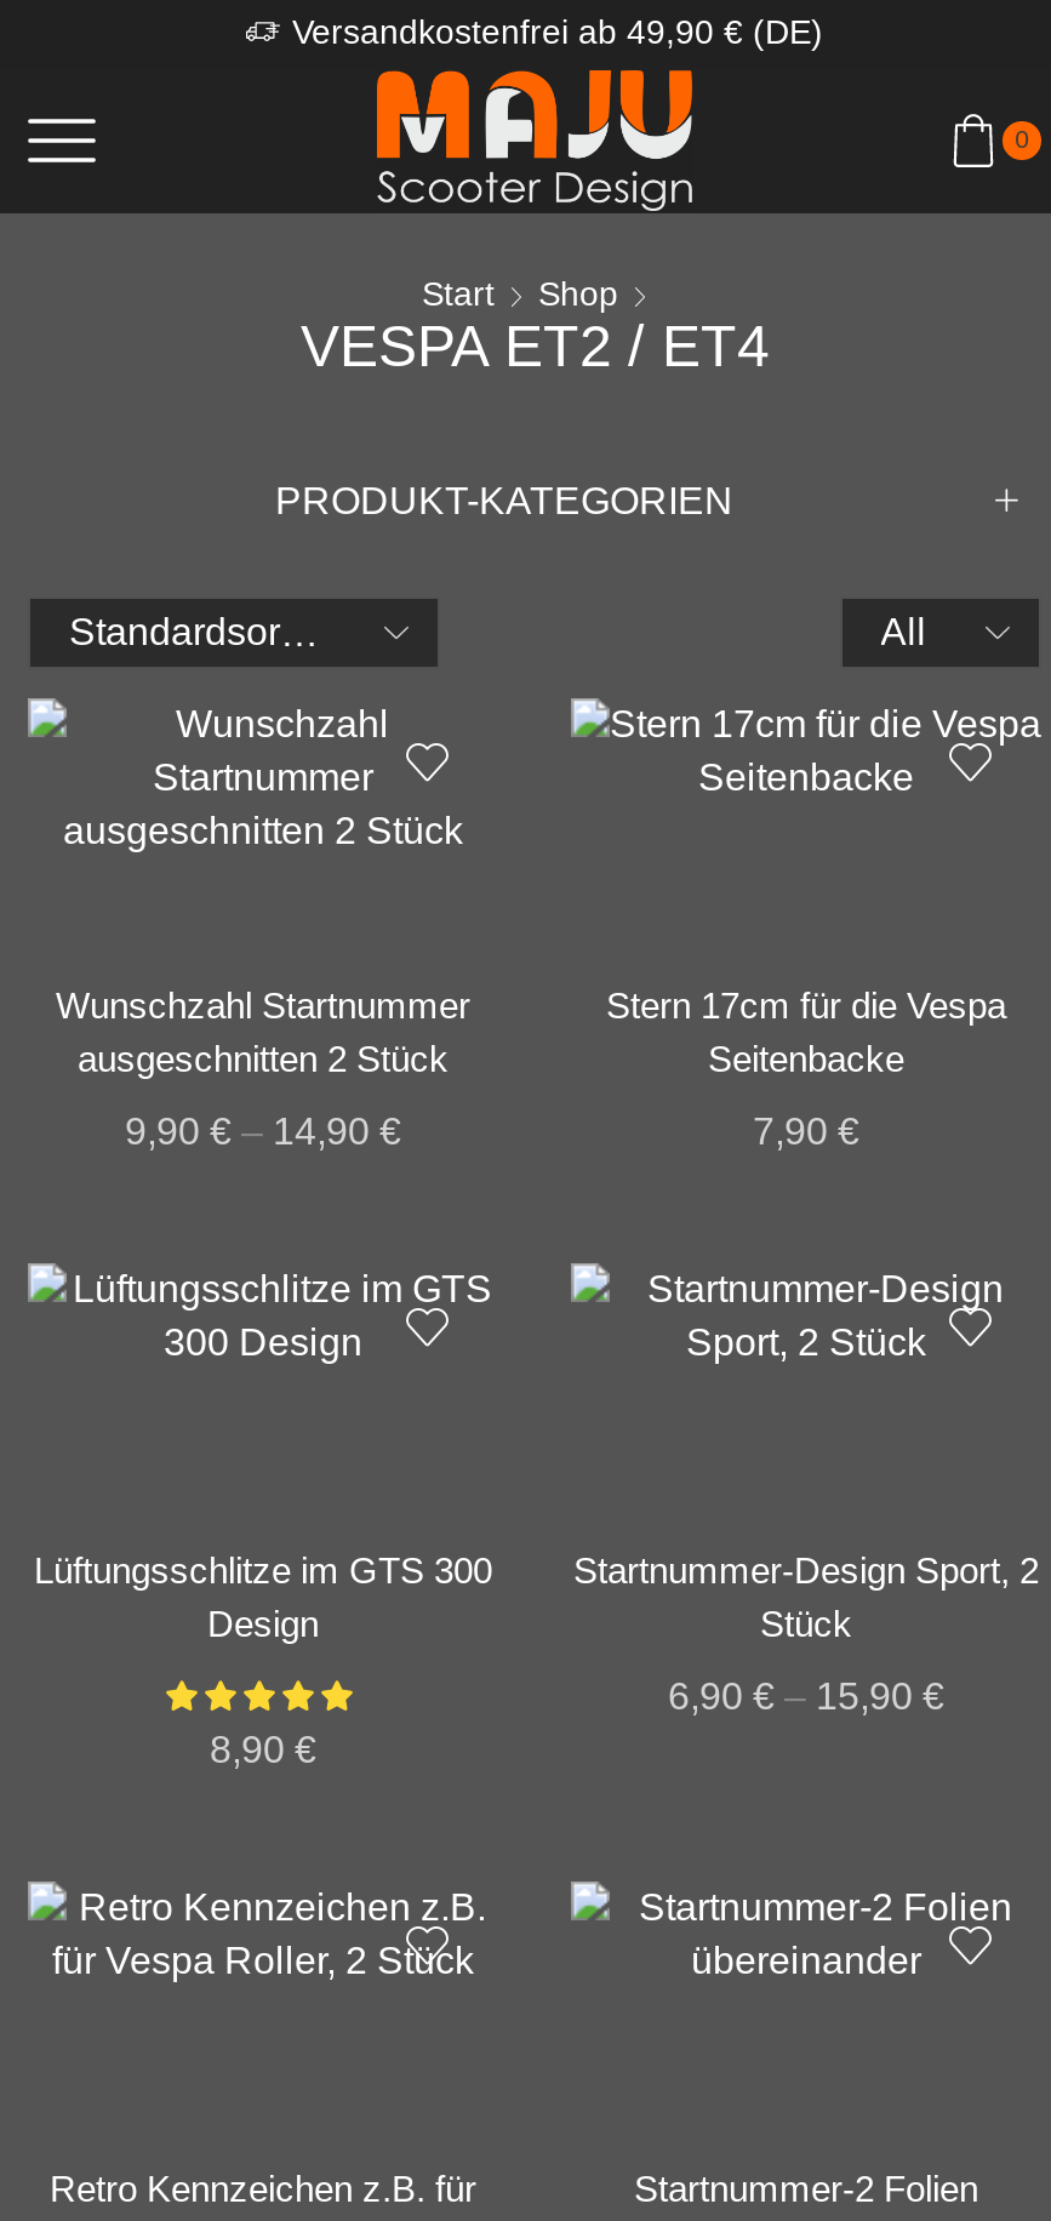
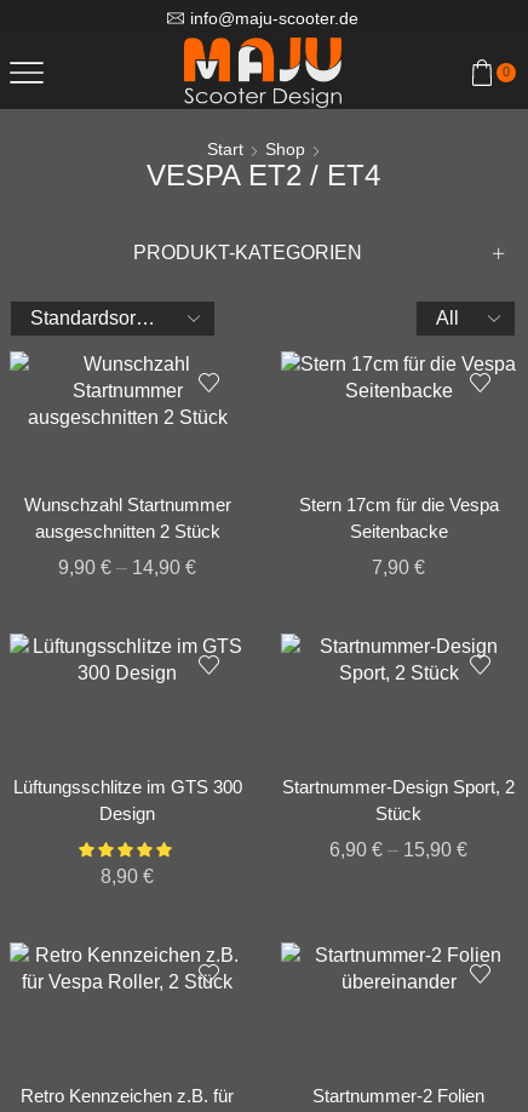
- Versandkostenfrei ab 49,90 € (DE)
+ info@maju-scooter.de
